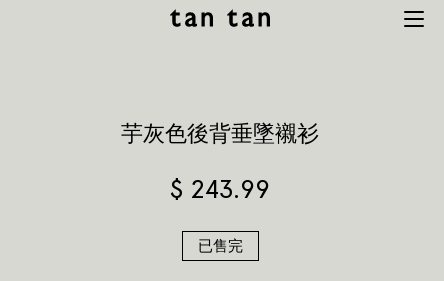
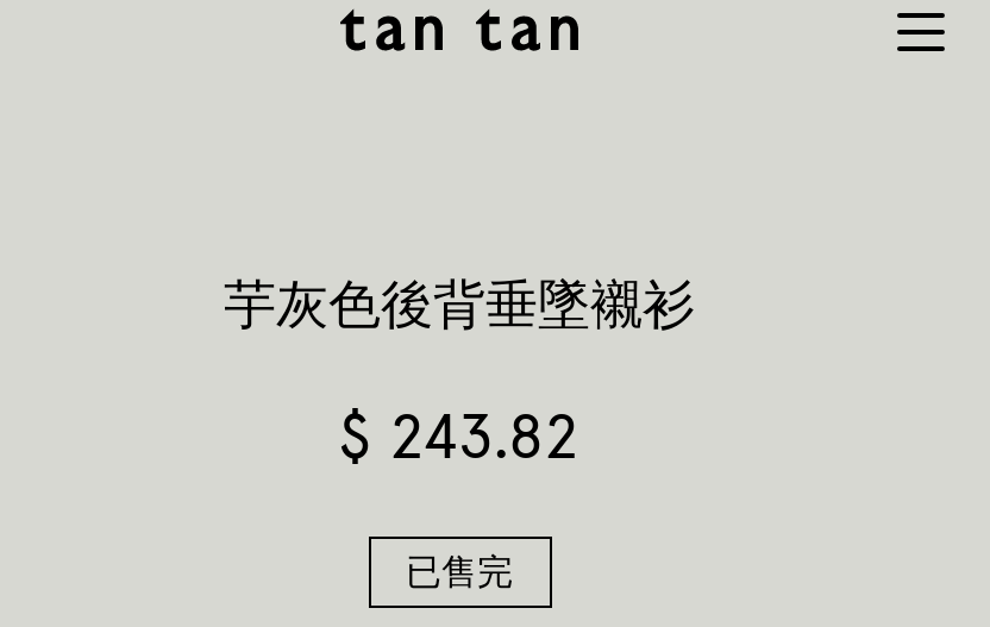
- $ 243.99
+ $ 243.82
